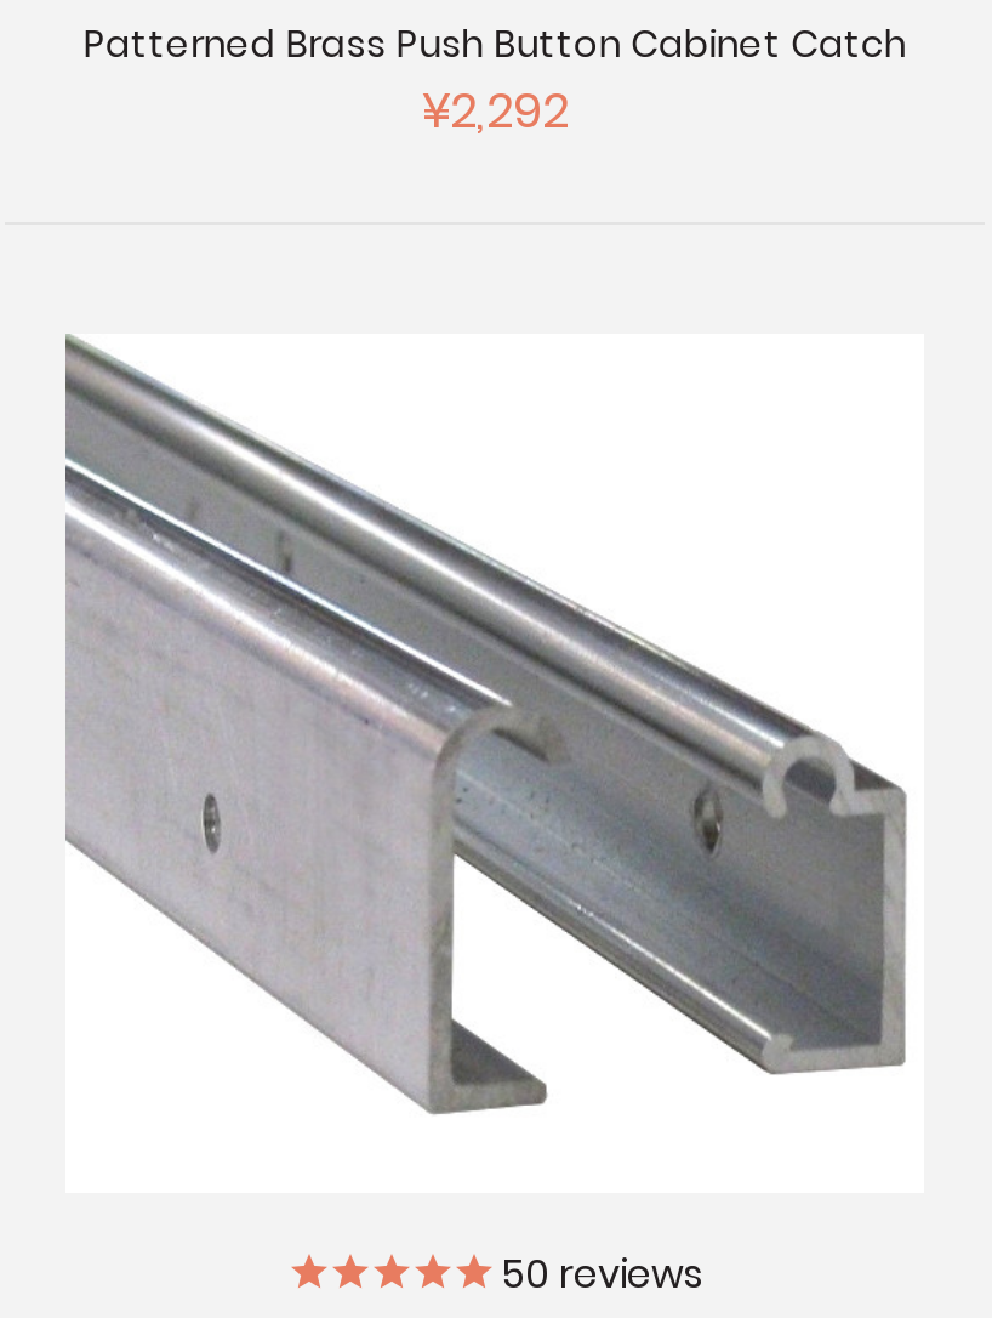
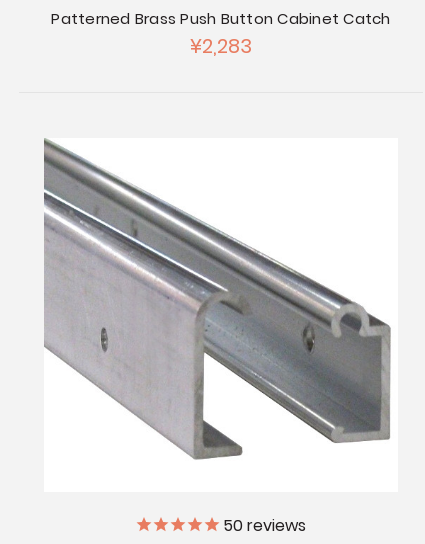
- ¥2,292
+ ¥2,283
